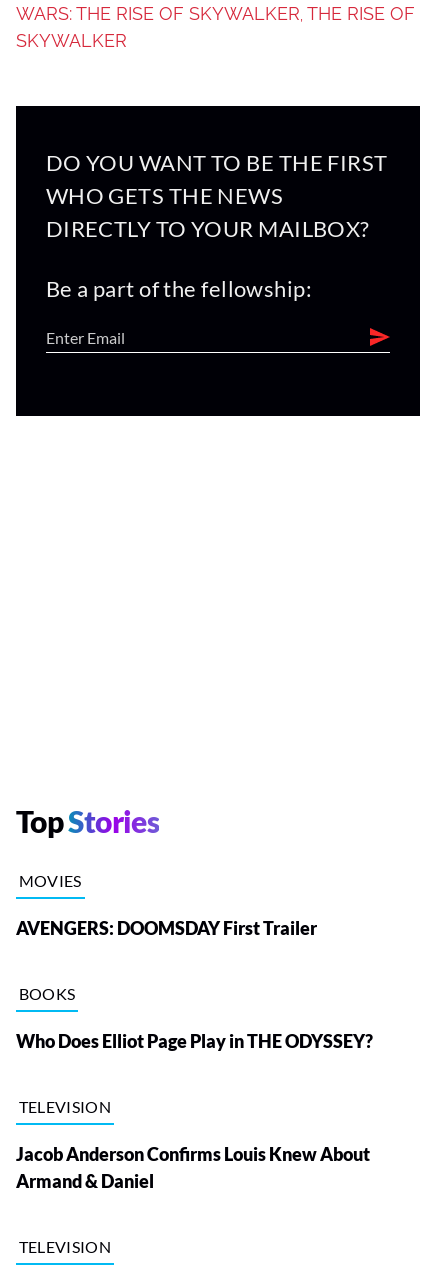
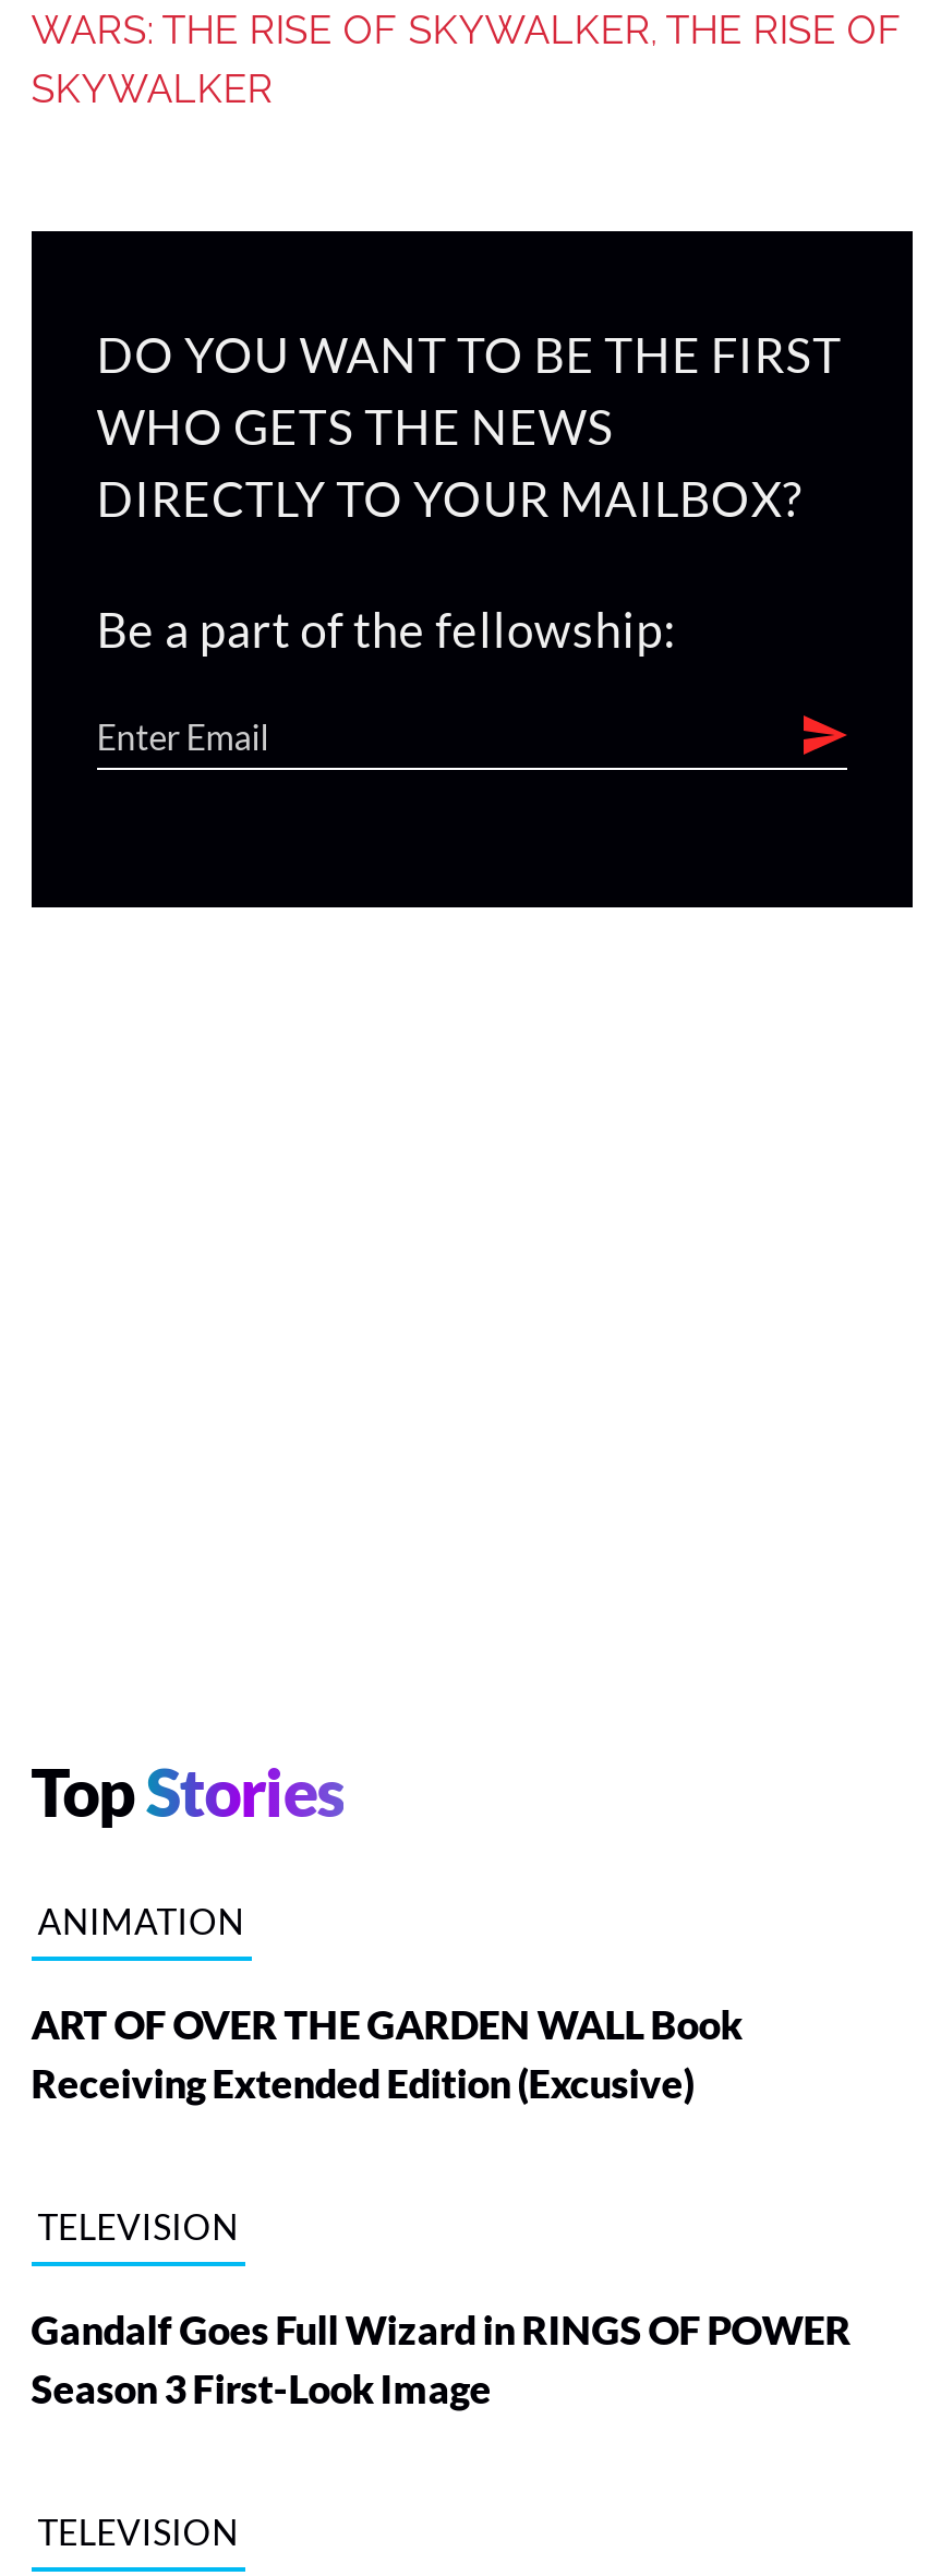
- MOVIES
- AVENGERS: DOOMSDAY First Trailer
- BOOKS
- Who Does Elliot Page Play in THE ODYSSEY?
+ ANIMATION
+ ART OF OVER THE GARDEN WALL Book
+ Receiving Extended Edition (Excusive)

- Jacob Anderson Confirms Louis Knew About
- Armand & Daniel
+ Gandalf Goes Full Wizard in RINGS OF POWER
+ Season 3 First-Look Image
